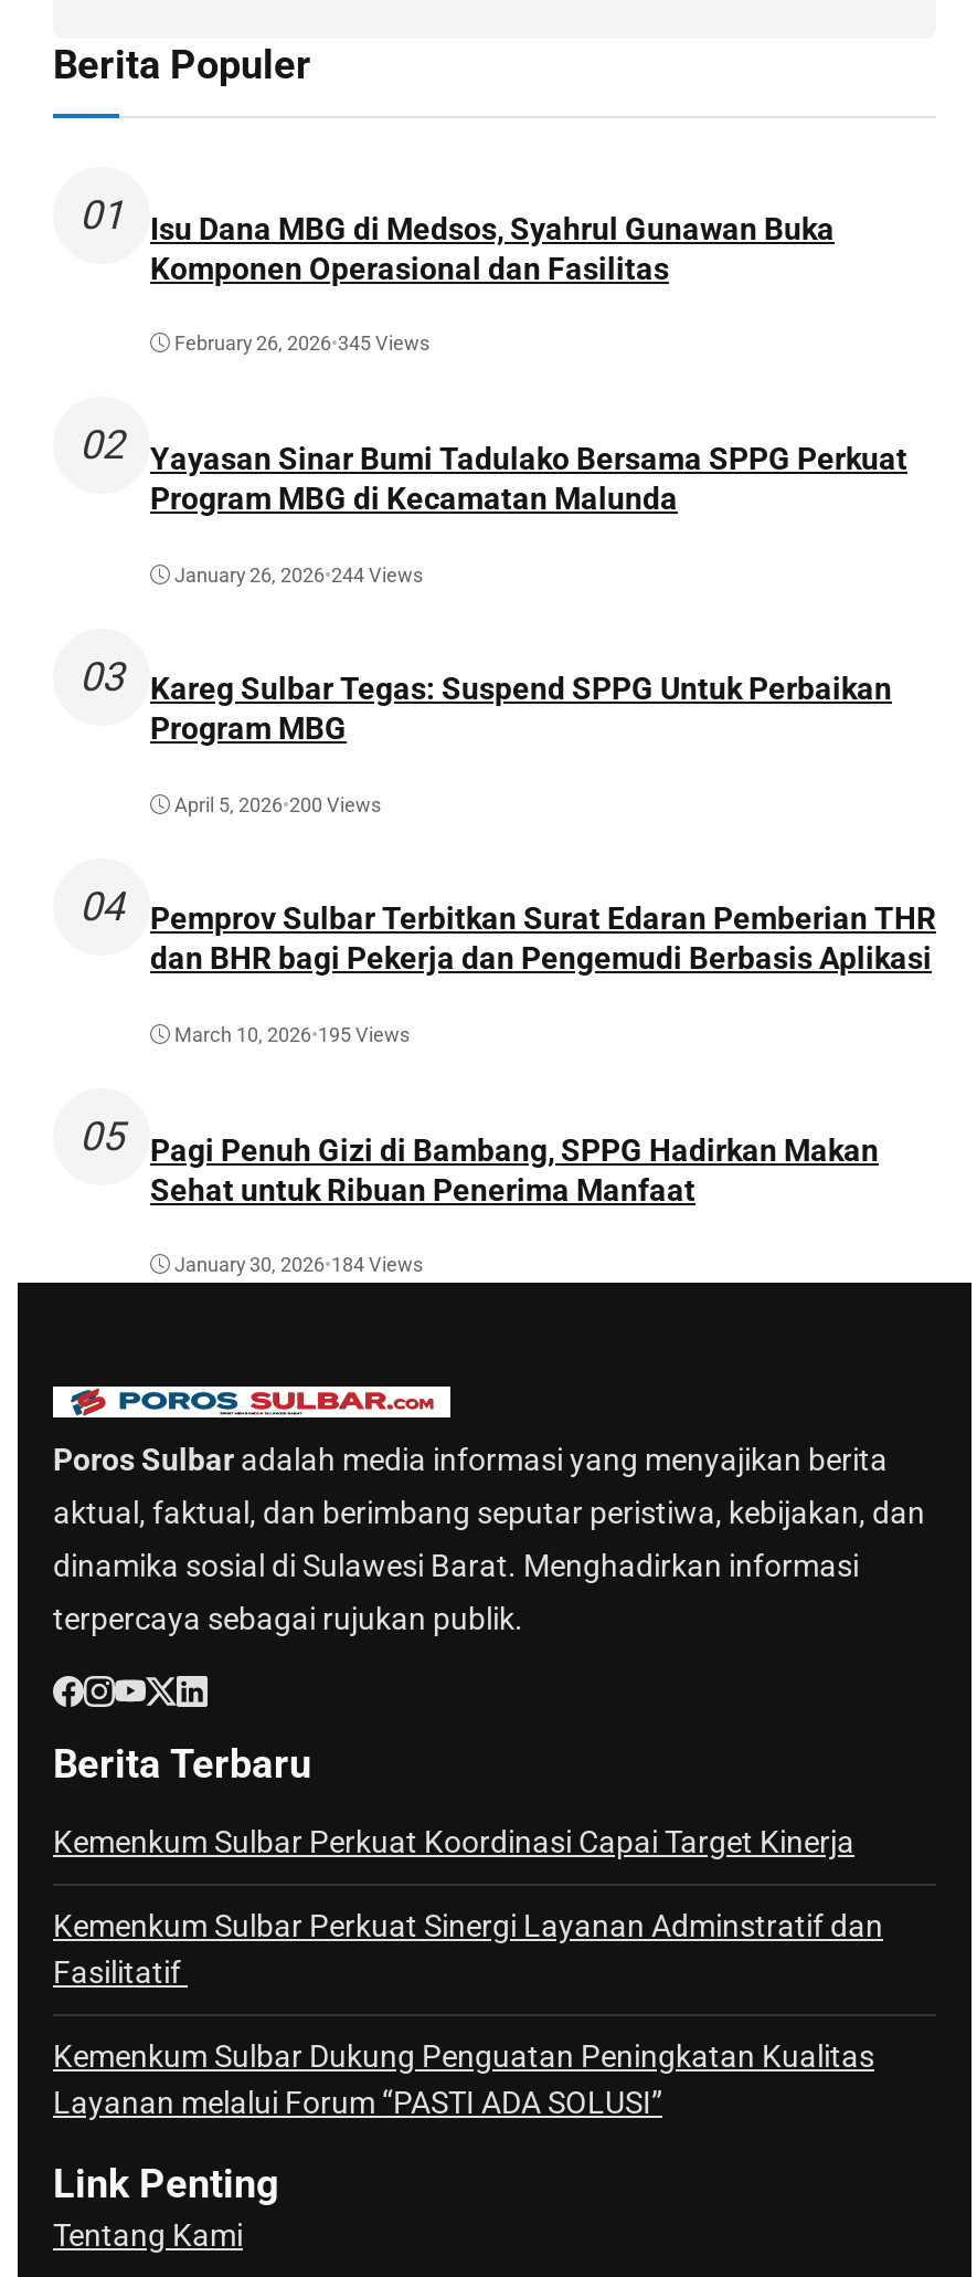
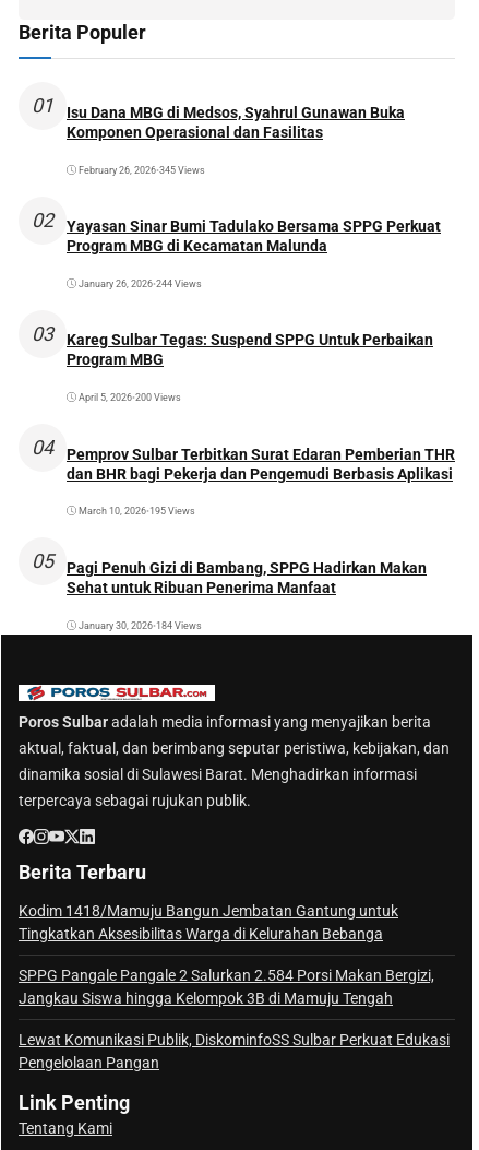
- Kemenkum Sulbar Perkuat Koordinasi Capai Target Kinerja
+ Kodim 1418/Mamuju Bangun Jembatan Gantung untuk
+ Tingkatkan Aksesibilitas Warga di Kelurahan Bebanga

- Kemenkum Sulbar Perkuat Sinergi Layanan Adminstratif dan
- Fasilitatif
+ SPPG Pangale Pangale 2 Salurkan 2.584 Porsi Makan Bergizi,
+ Jangkau Siswa hingga Kelompok 3B di Mamuju Tengah

- Kemenkum Sulbar Dukung Penguatan Peningkatan Kualitas
- Layanan melalui Forum “PASTI ADA SOLUSI”
+ Lewat Komunikasi Publik, DiskominfoSS Sulbar Perkuat Edukasi
+ Pengelolaan Pangan
